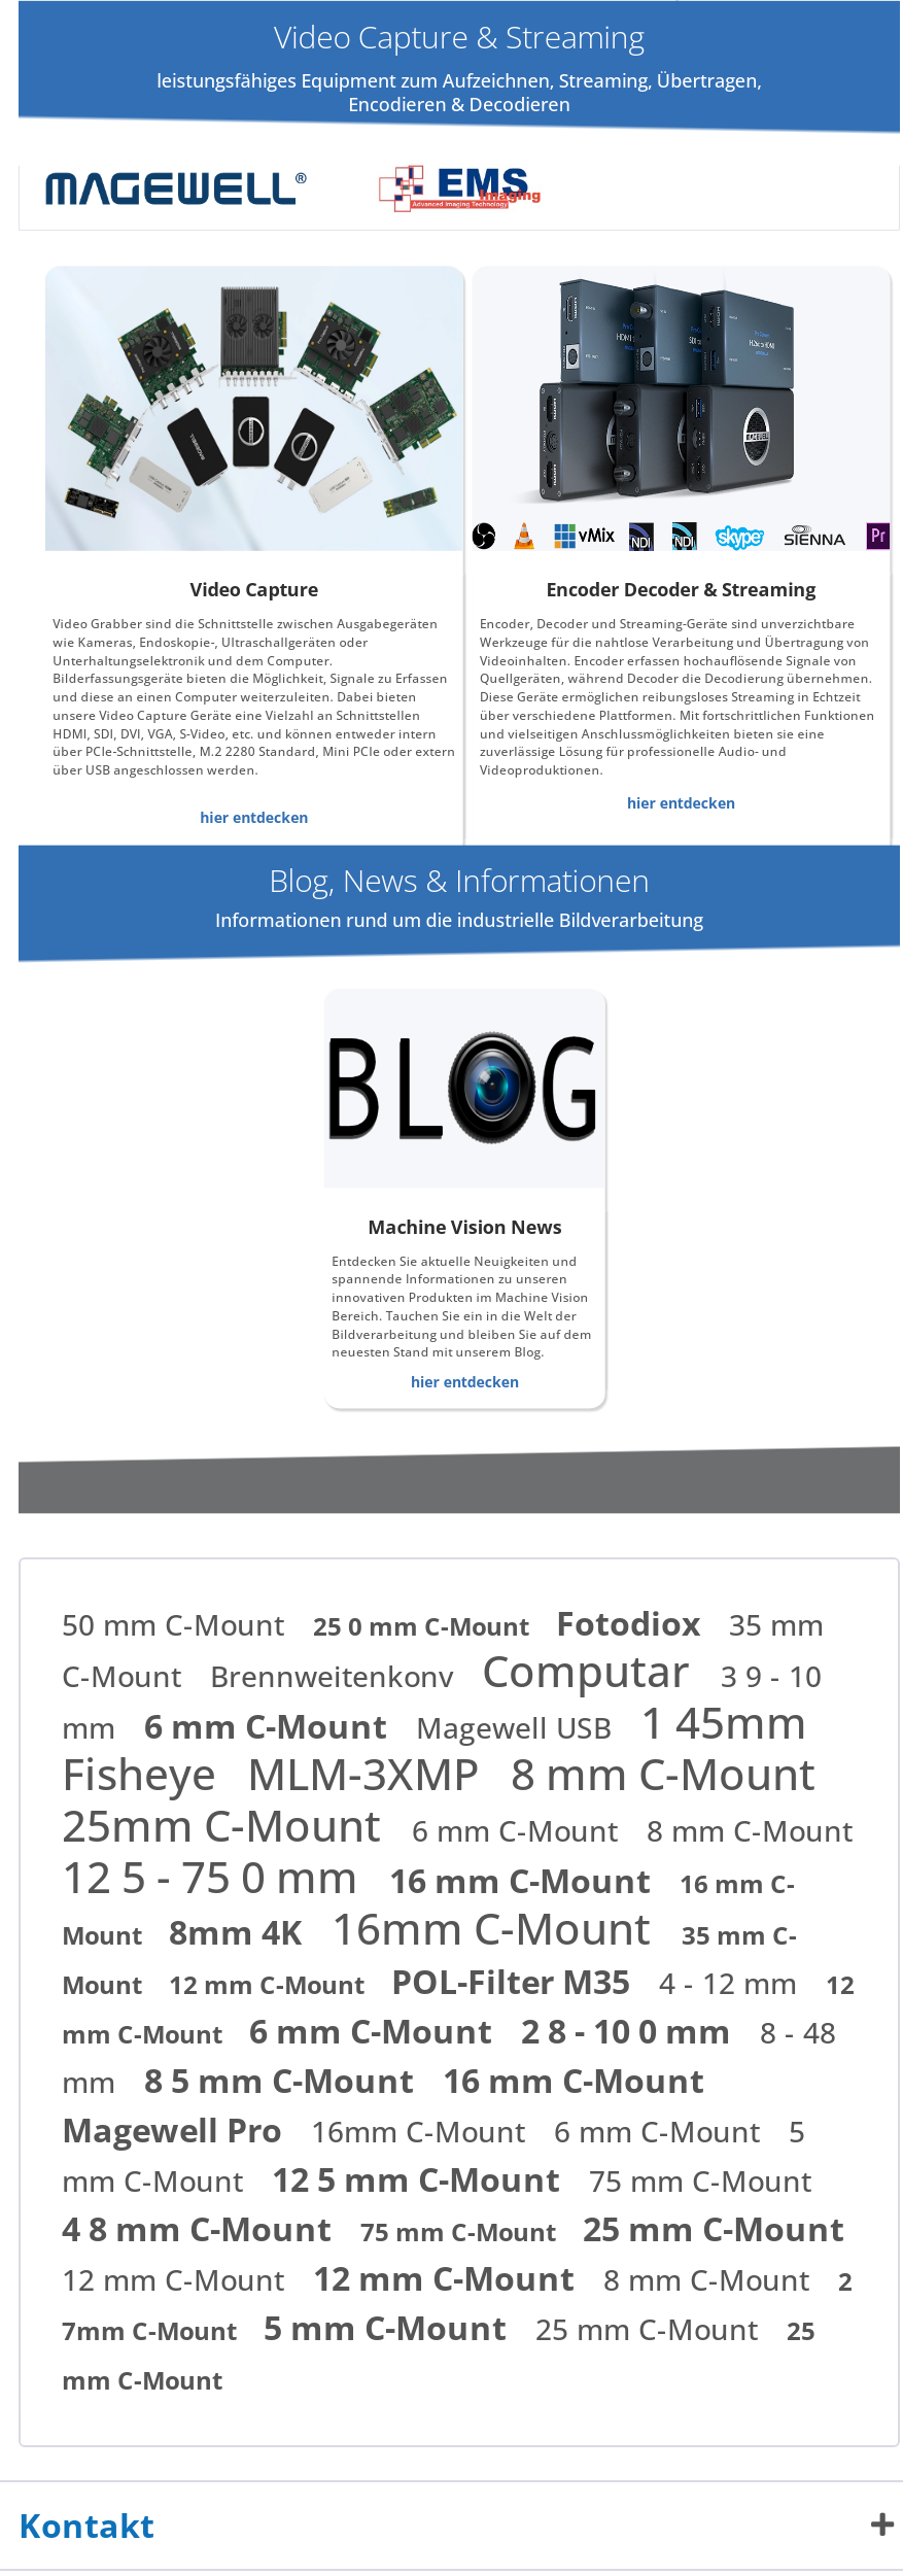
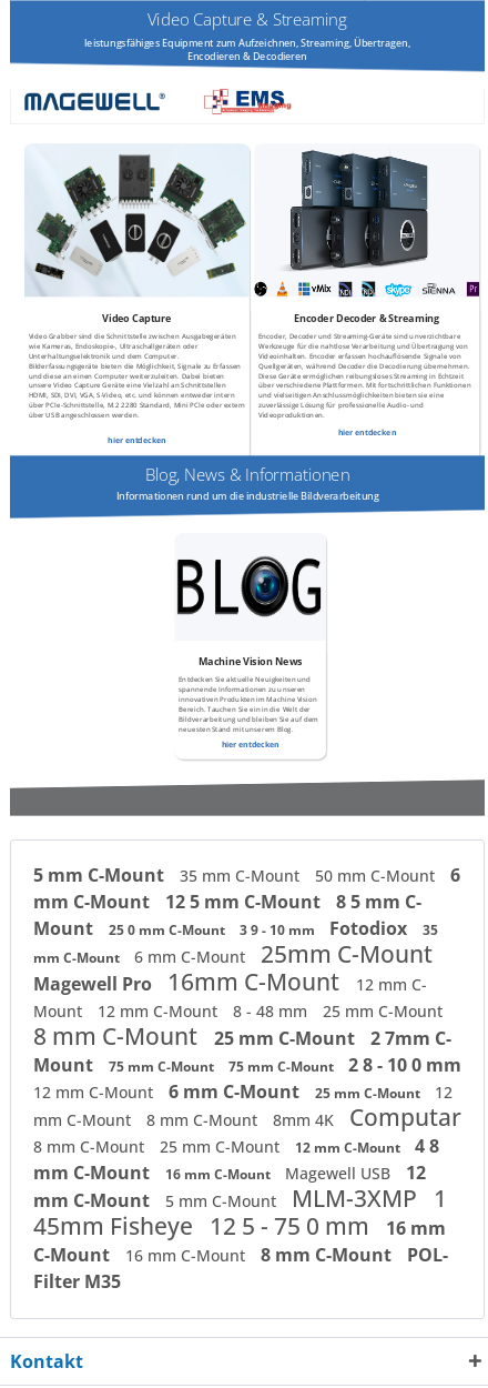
- 50 mm C-Mount 25 0 mm C-Mount Fotodiox 35 mm
- C-Mount Brennweitenkonv Computar 3 9 - 10
- mm 6 mm C-Mount Magewell USB 1 45mm
- Fisheye MLM-3XMP 8 mm C-Mount
- 25mm C-Mount 6 mm C-Mount 8 mm C-Mount
- 12 5 - 75 0 mm 16 mm C-Mount 16 mm C-
- Mount 8mm 4K 16mm C-Mount 35 mm C-
- Mount 12 mm C-Mount POL-Filter M35 4 - 12 mm 12
- mm C-Mount 6 mm C-Mount 2 8 - 10 0 mm 8 - 48
- mm 8 5 mm C-Mount 16 mm C-Mount
- Magewell Pro 16mm C-Mount 6 mm C-Mount 5
- mm C-Mount 12 5 mm C-Mount 75 mm C-Mount
- 4 8 mm C-Mount 75 mm C-Mount 25 mm C-Mount
- 12 mm C-Mount 12 mm C-Mount 8 mm C-Mount 2
- 7mm C-Mount 5 mm C-Mount 25 mm C-Mount 25
- mm C-Mount
+ 5 mm C-Mount 35 mm C-Mount 50 mm C-Mount 6
+ mm C-Mount 12 5 mm C-Mount 8 5 mm C-
+ Mount 25 0 mm C-Mount 3 9 - 10 mm Fotodiox 35
+ mm C-Mount 6 mm C-Mount 25mm C-Mount
+ Magewell Pro 16mm C-Mount 12 mm C-
+ Mount 12 mm C-Mount 8 - 48 mm 25 mm C-Mount
+ 8 mm C-Mount 25 mm C-Mount 2 7mm C-
+ Mount 75 mm C-Mount 75 mm C-Mount 2 8 - 10 0 mm
+ 12 mm C-Mount 6 mm C-Mount 25 mm C-Mount 12
+ mm C-Mount 8 mm C-Mount 8mm 4K Computar
+ 8 mm C-Mount 25 mm C-Mount 12 mm C-Mount 4 8
+ mm C-Mount 16 mm C-Mount Magewell USB 12
+ mm C-Mount 5 mm C-Mount MLM-3XMP 1
+ 45mm Fisheye 12 5 - 75 0 mm 16 mm
+ C-Mount 16 mm C-Mount 8 mm C-Mount POL-
+ Filter M35
